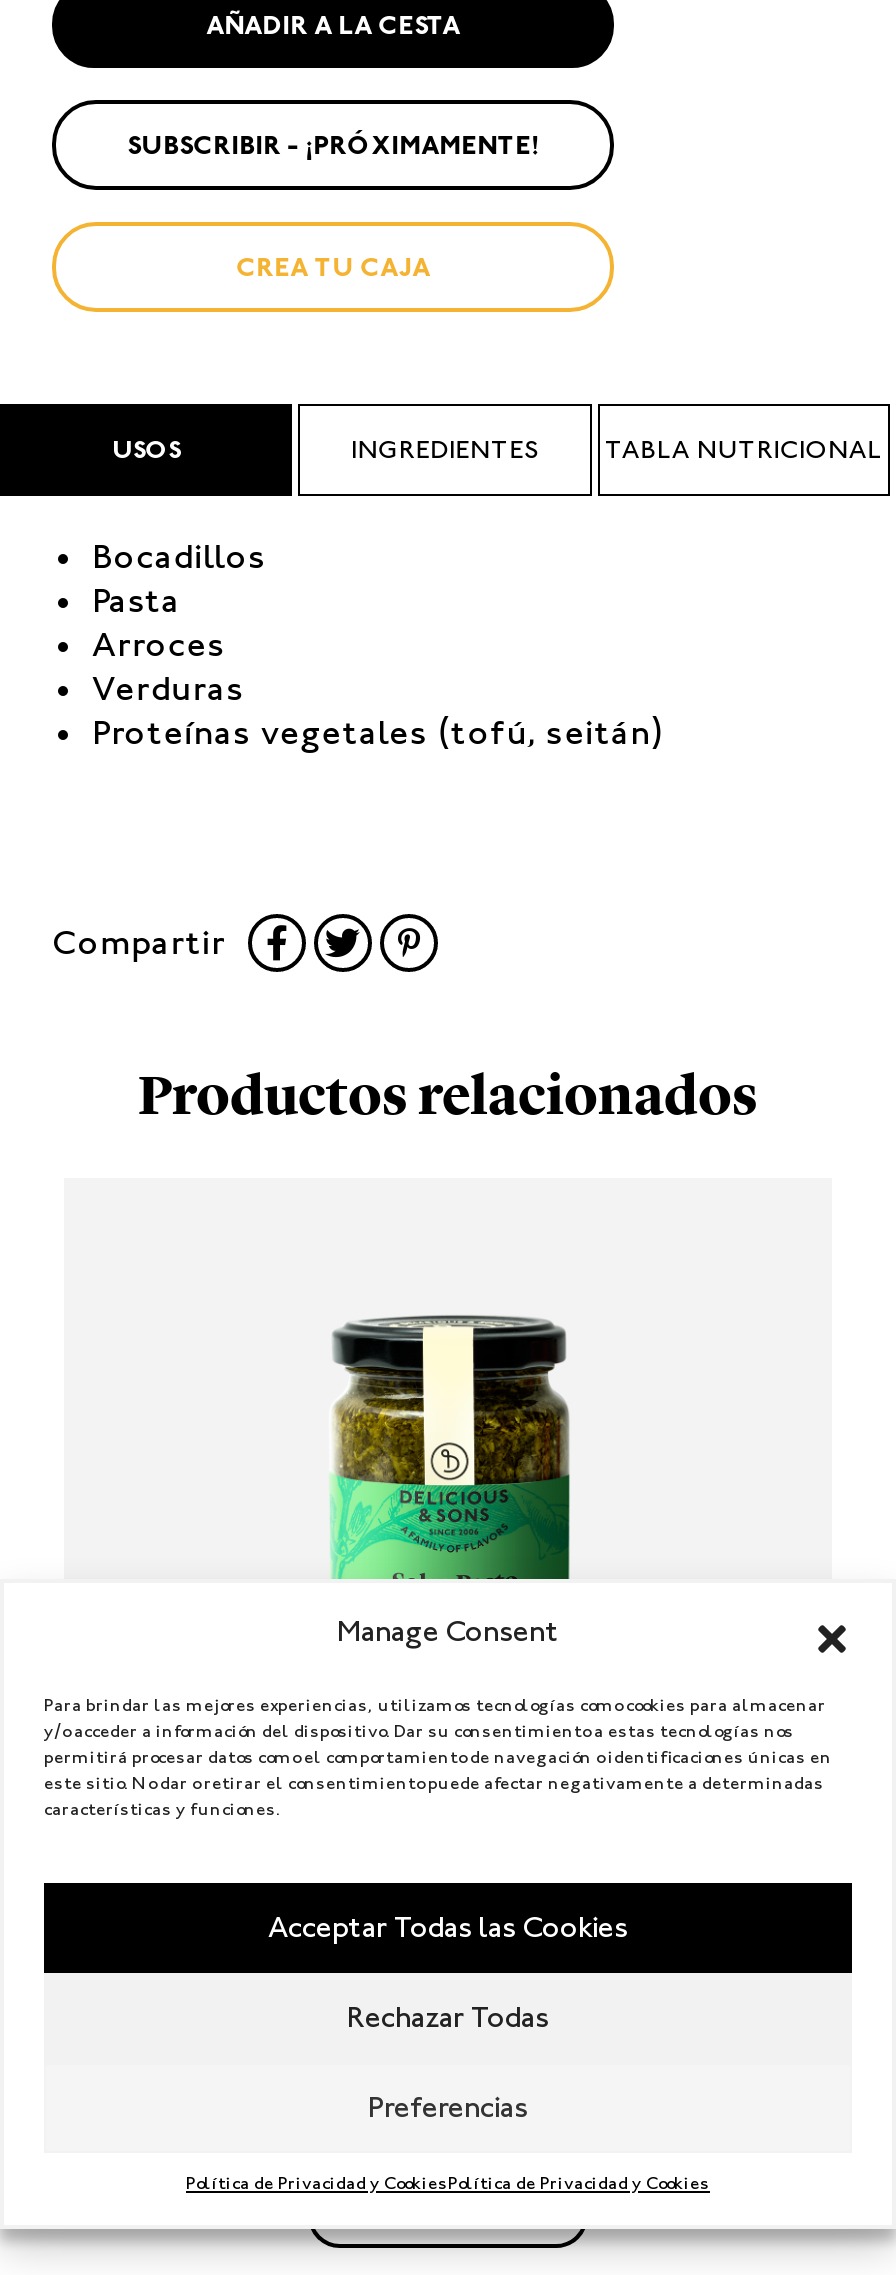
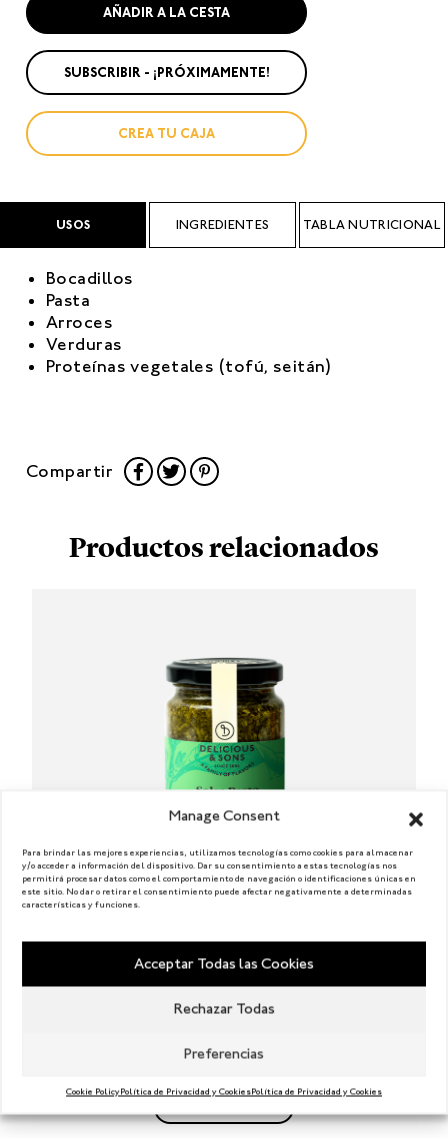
- Política de Privacidad y CookiesPolítica de Privacidad y Cookies
+ Cookie Policy Política de Privacidad y Cookies Política de Privacidad y Cookies
